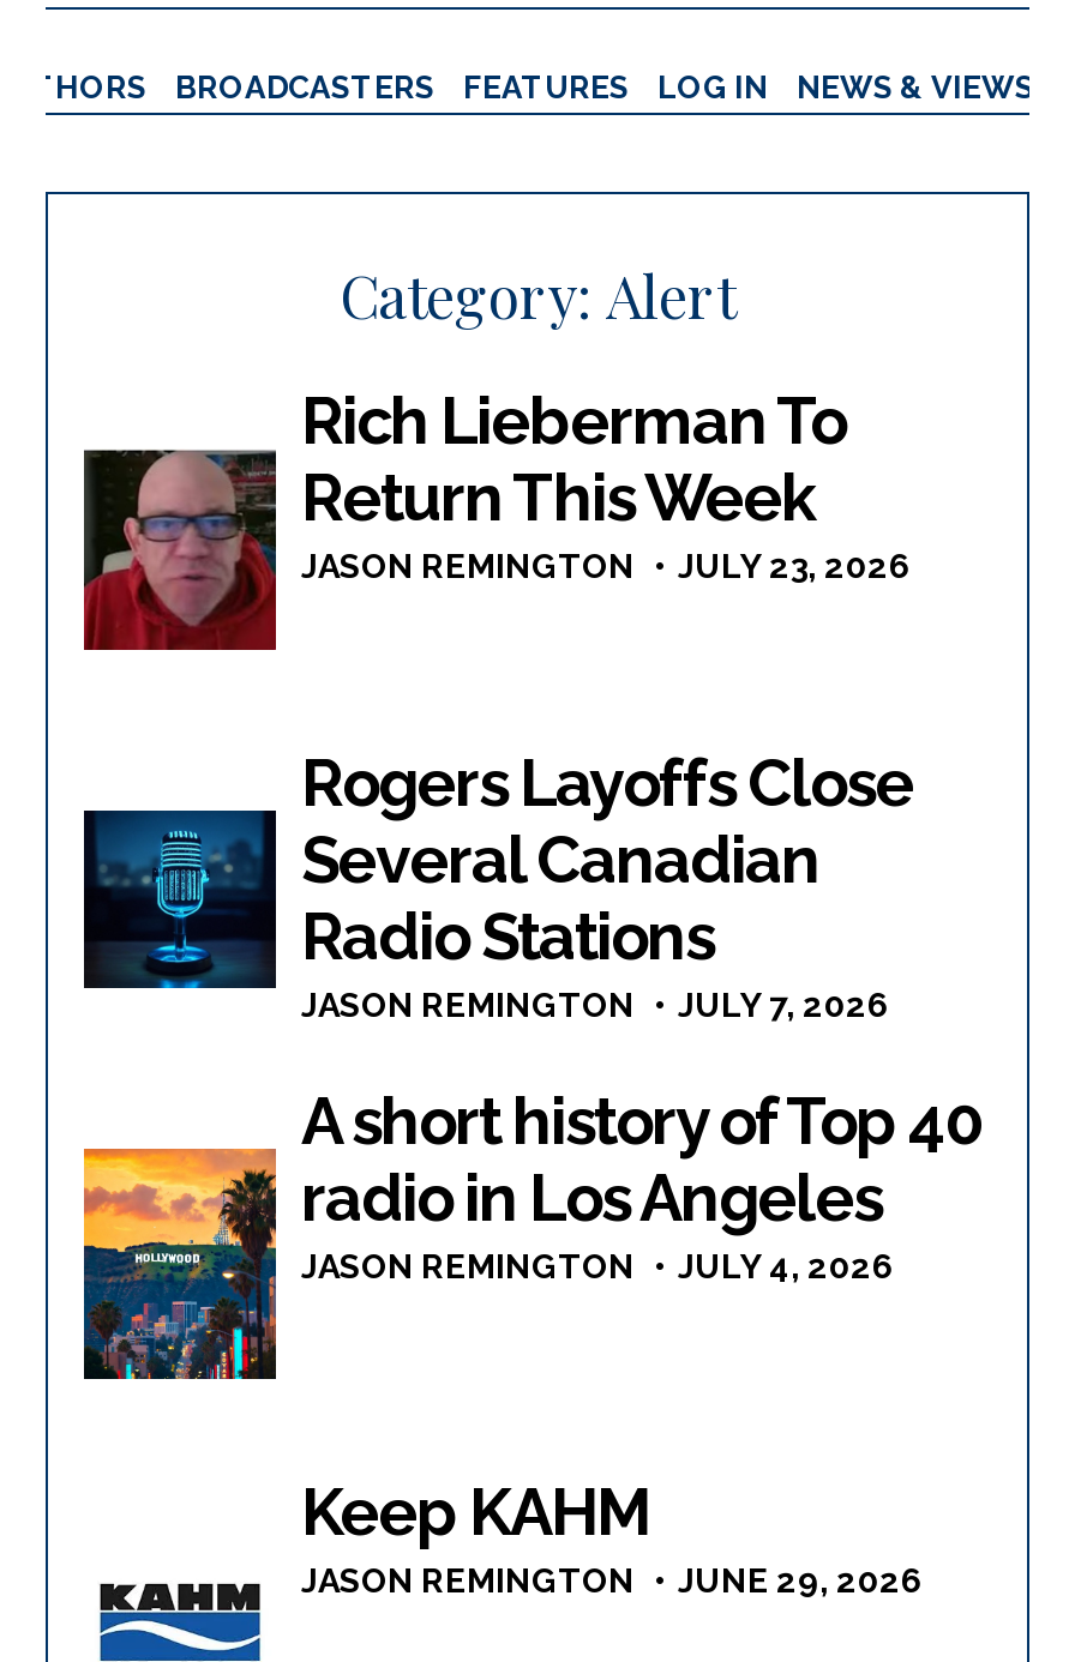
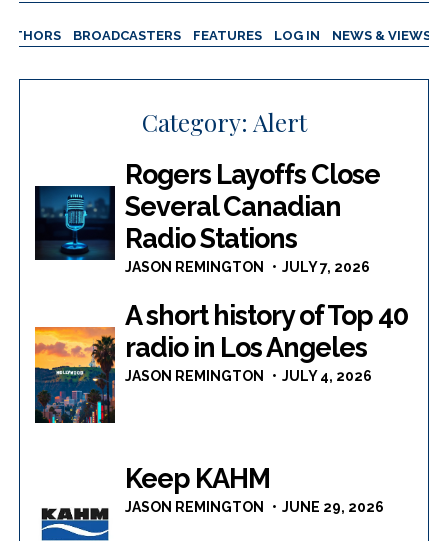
- [image]
- Rich Lieberman To
- Return This Week
- JASON REMINGTON
- JULY 23, 2026
